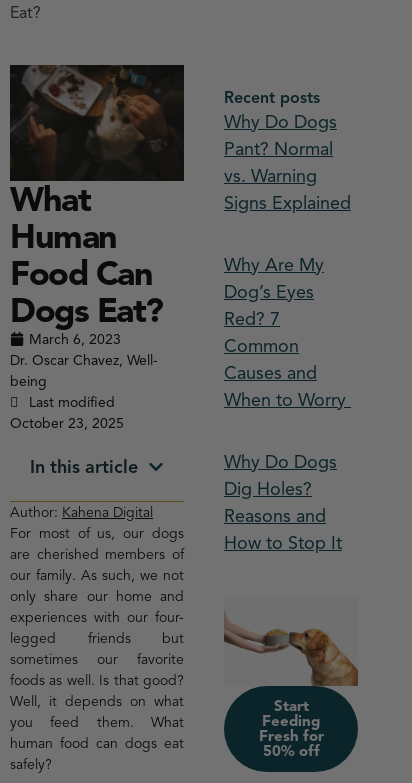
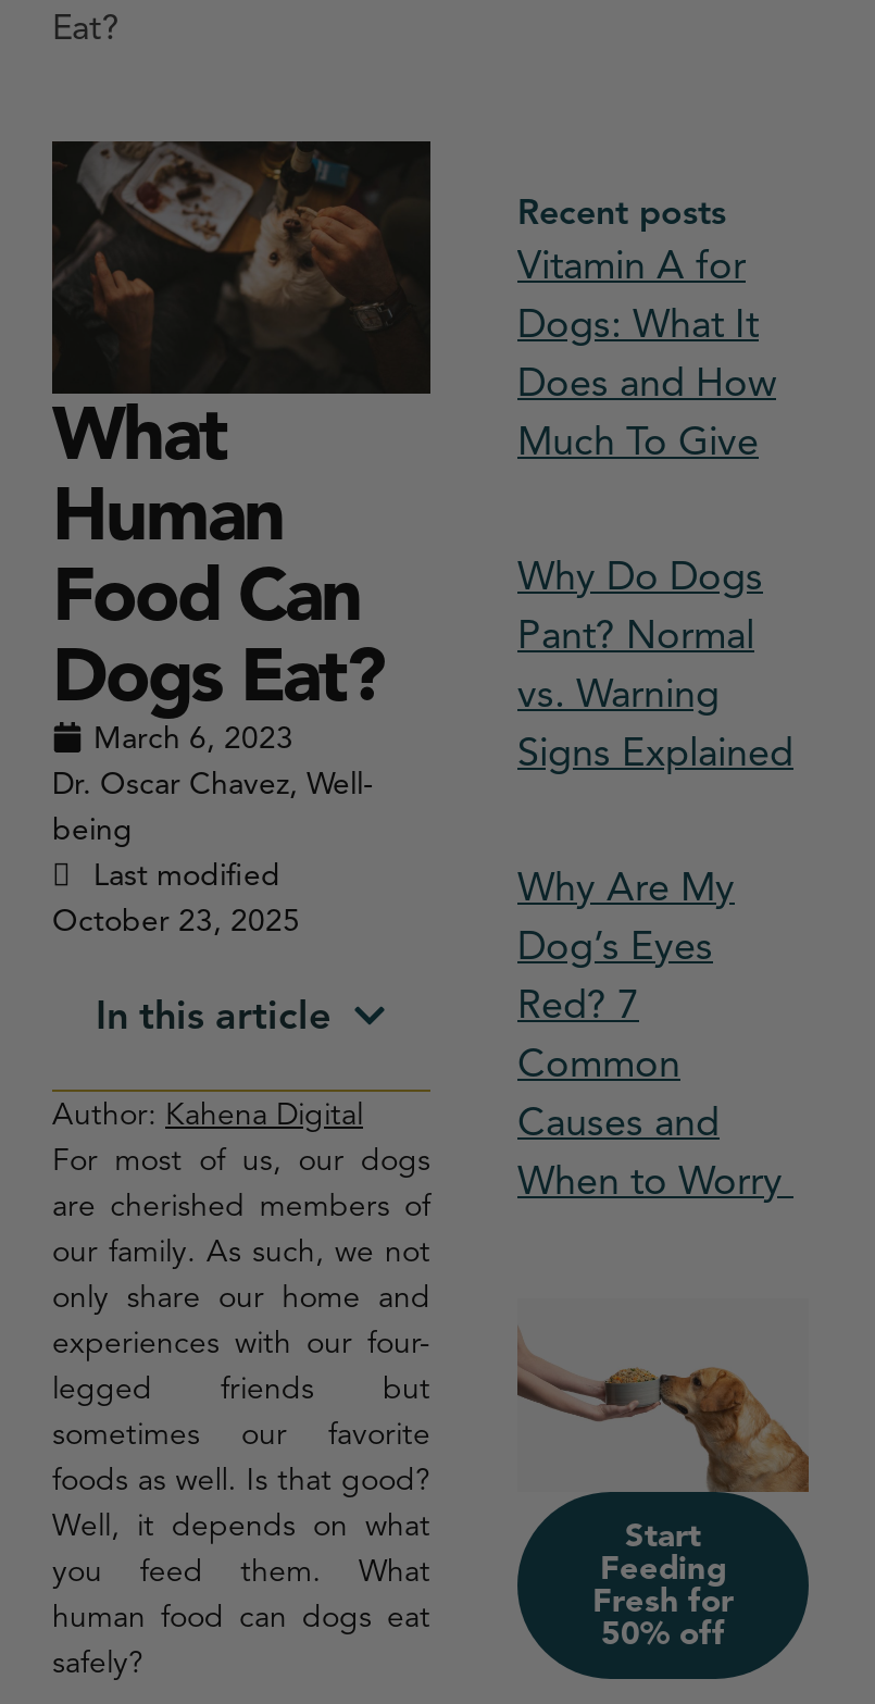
+ Vitamin A for
+ Dogs: What It
+ Does and How
+ Much To Give

moved down: Why Do Dogs | Pant? Normal | vs. Warning | ... | Causes and | When to Worry

- Why Do Dogs
- Dig Holes?
- Reasons and
- How to Stop It
